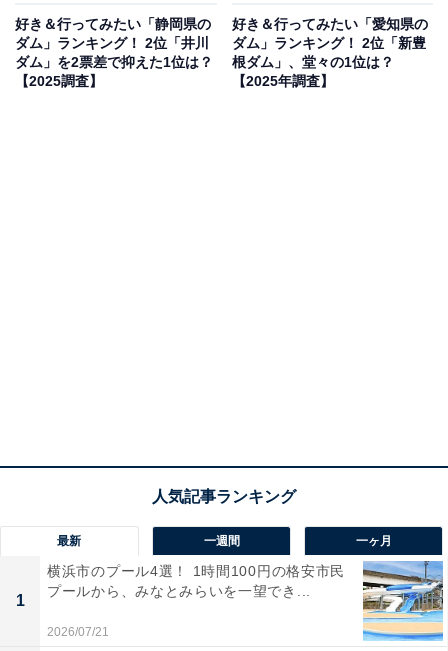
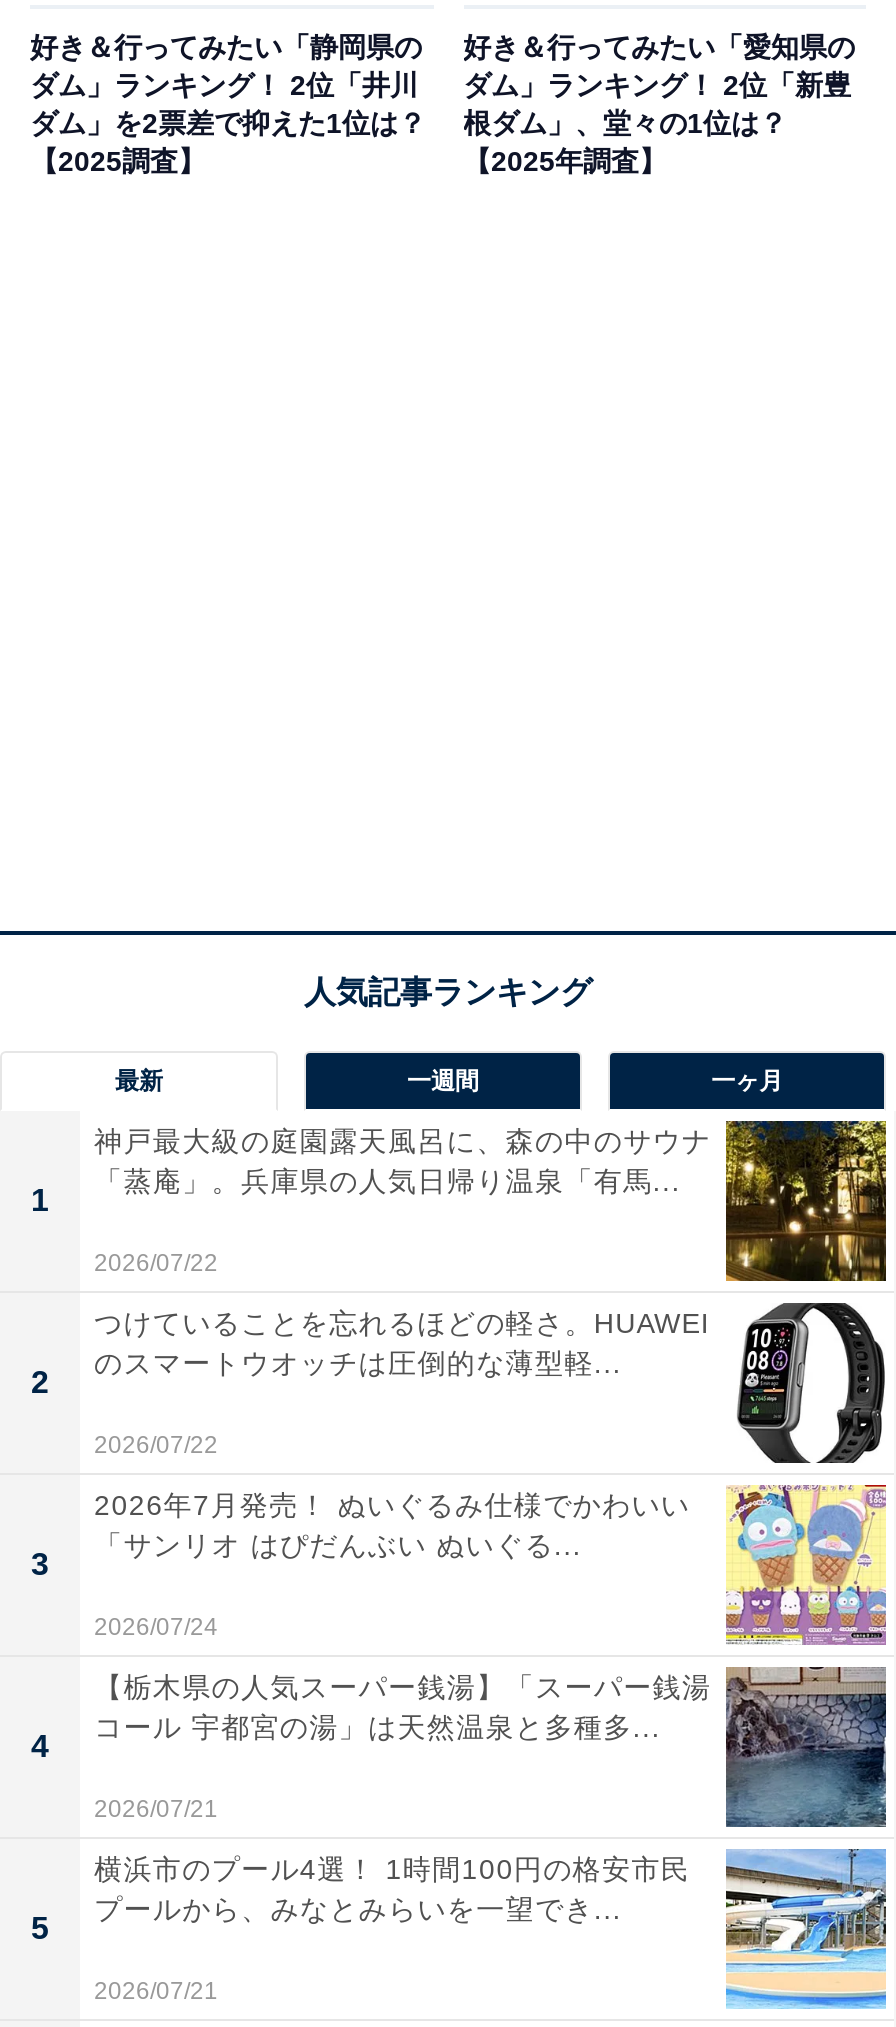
+ [image]
+ 神戸最大級の庭園露天風呂に、森の中のサウナ
+ 「蒸庵」。兵庫県の人気日帰り温泉「有馬...
+ 2026/07/22

+ 5

+ 2

+ 3

+ 4

+ [image]
+ つけていることを忘れるほどの軽さ。HUAWEI
+ のスマートウオッチは圧倒的な薄型軽...
+ 2026/07/22

+ [image]
+ 2026年7月発売！ ぬいぐるみ仕様でかわいい
+ 「サンリオ はぴだんぶい ぬいぐる...
+ 2026/07/24

+ [image]
+ 【栃木県の人気スーパー銭湯】「スーパー銭湯
+ コール 宇都宮の湯」は天然温泉と多種多...
+ 2026/07/21
